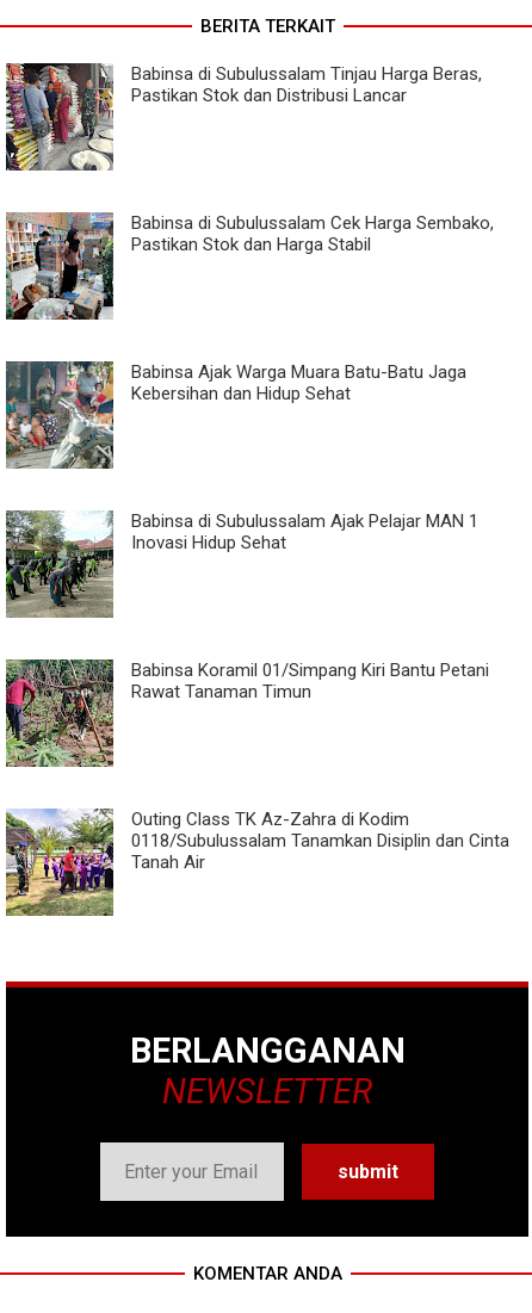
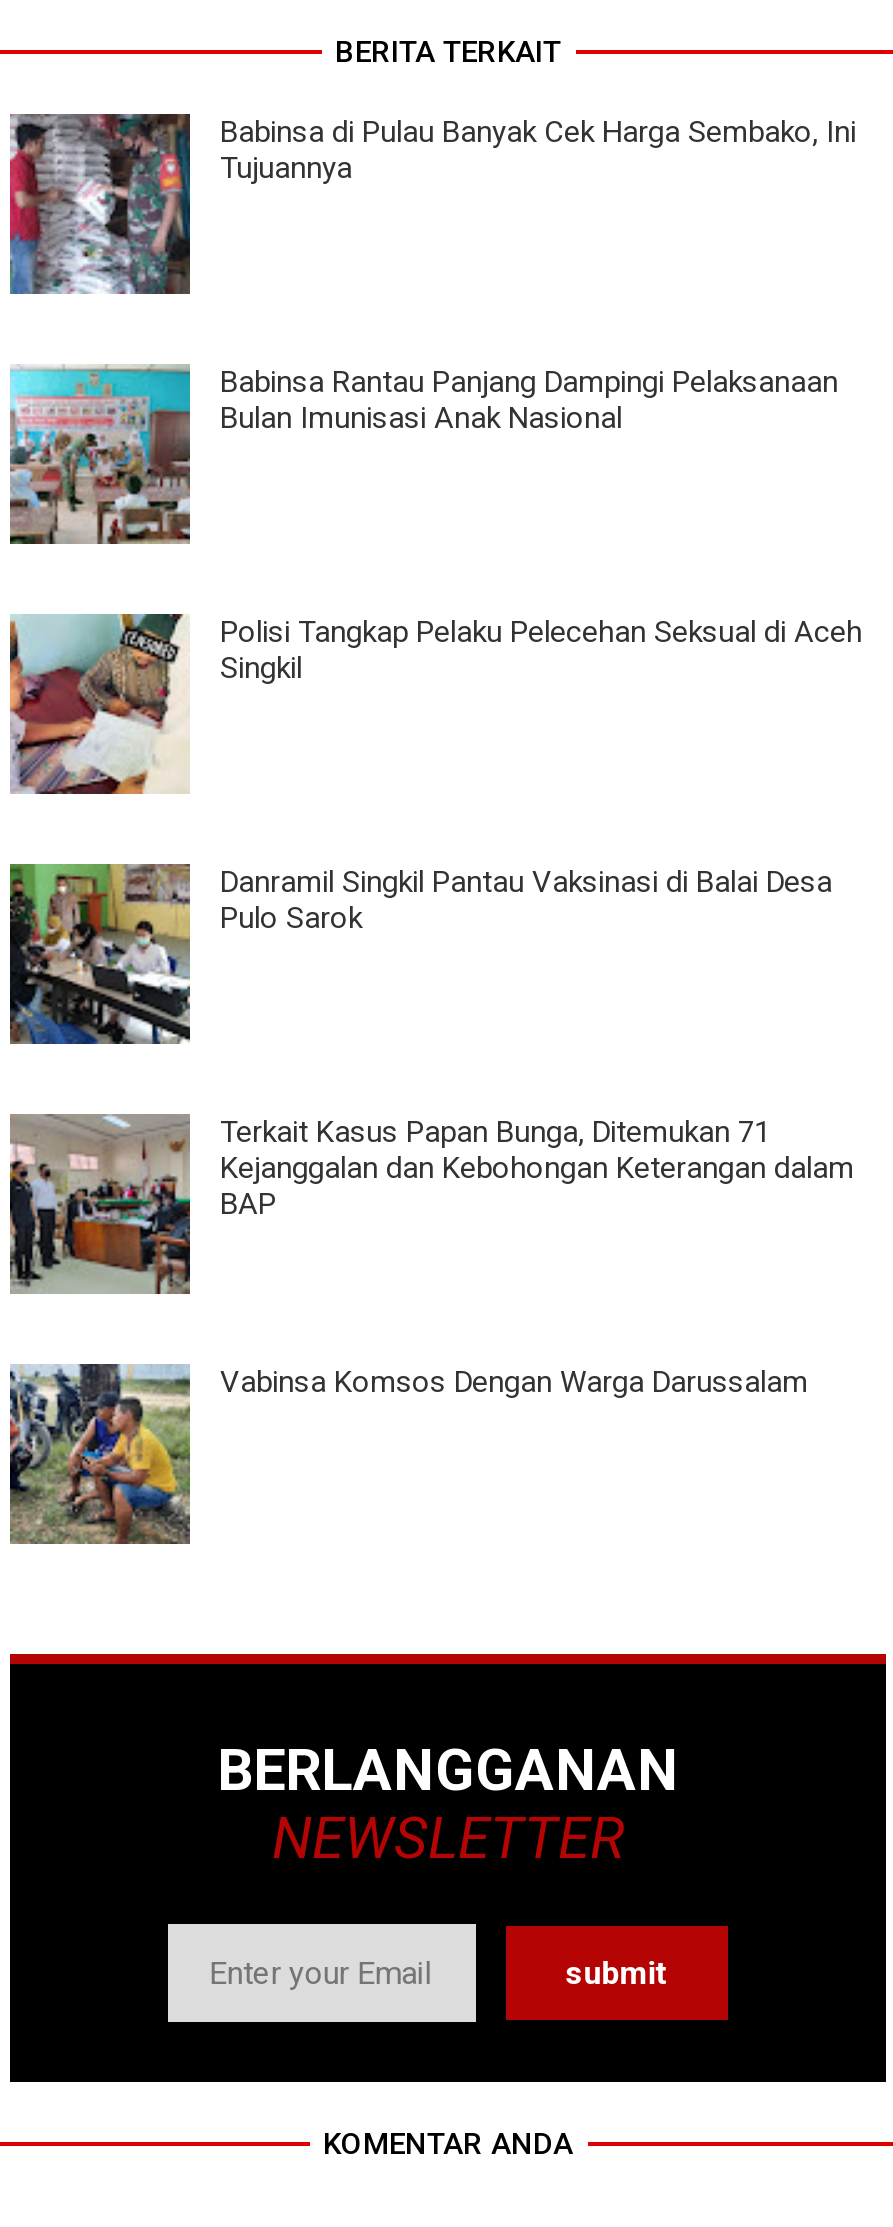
- [image]
- Babinsa di Subulussalam Tinjau Harga Beras,
- Pastikan Stok dan Distribusi Lancar
+ [image]
+ Babinsa di Pulau Banyak Cek Harga Sembako, Ini
+ Tujuannya

- [image]
- Babinsa di Subulussalam Cek Harga Sembako,
- Pastikan Stok dan Harga Stabil
+ [image]
+ Babinsa Rantau Panjang Dampingi Pelaksanaan
+ Bulan Imunisasi Anak Nasional

- [image]
- Babinsa Ajak Warga Muara Batu-Batu Jaga
- Kebersihan dan Hidup Sehat
+ [image]
+ Polisi Tangkap Pelaku Pelecehan Seksual di Aceh
+ Singkil

- [image]
- Babinsa di Subulussalam Ajak Pelajar MAN 1
- Inovasi Hidup Sehat
+ [image]
+ Danramil Singkil Pantau Vaksinasi di Balai Desa
+ Pulo Sarok

- [image]
- Babinsa Koramil 01/Simpang Kiri Bantu Petani
- Rawat Tanaman Timun
+ [image]
+ Terkait Kasus Papan Bunga, Ditemukan 71
+ Kejanggalan dan Kebohongan Keterangan dalam
+ BAP

- [image]
- Outing Class TK Az-Zahra di Kodim
- 0118/Subulussalam Tanamkan Disiplin dan Cinta
- Tanah Air
+ [image]
+ Vabinsa Komsos Dengan Warga Darussalam
